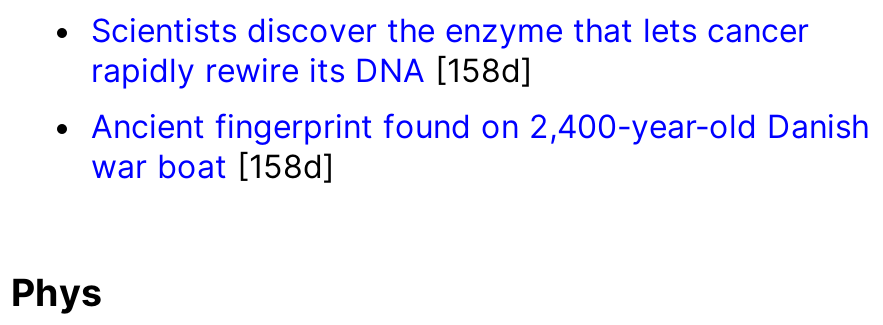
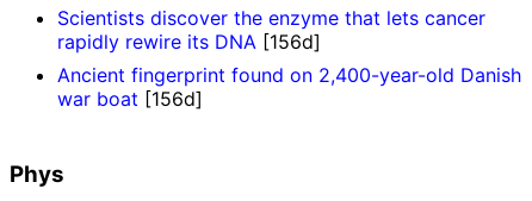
- rapidly rewire its DNA [158d]
+ rapidly rewire its DNA [156d]

- war boat [158d]
+ war boat [156d]
